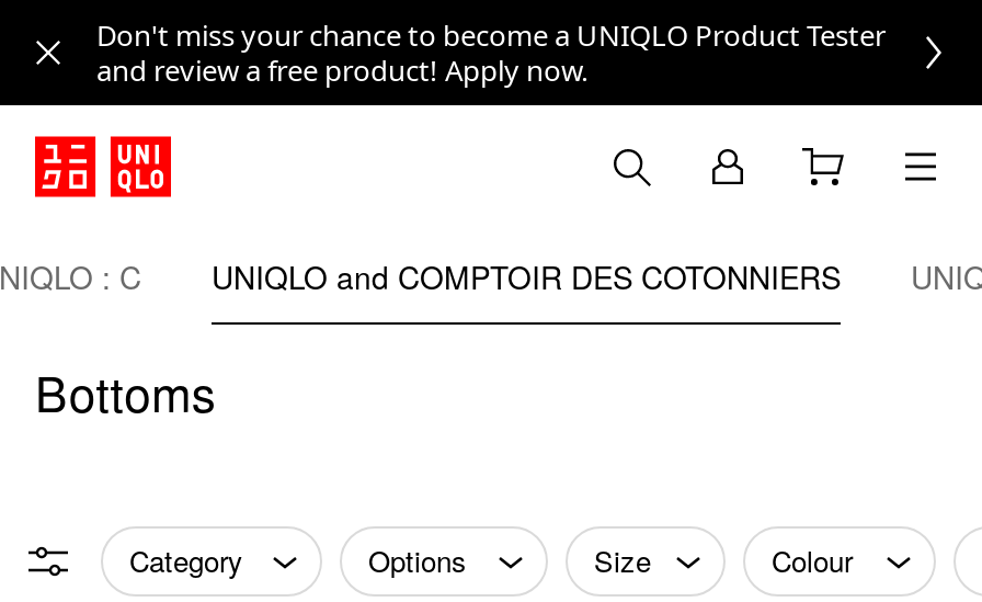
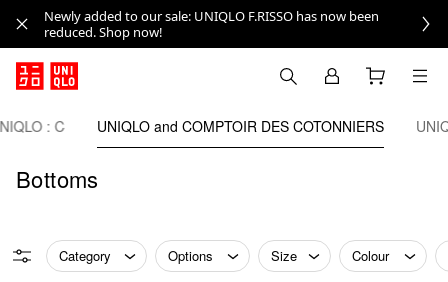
- Don't miss your chance to become a UNIQLO Product Tester
- and review a free product! Apply now.
+ Newly added to our sale: UNIQLO F.RISSO has now been
+ reduced. Shop now!
